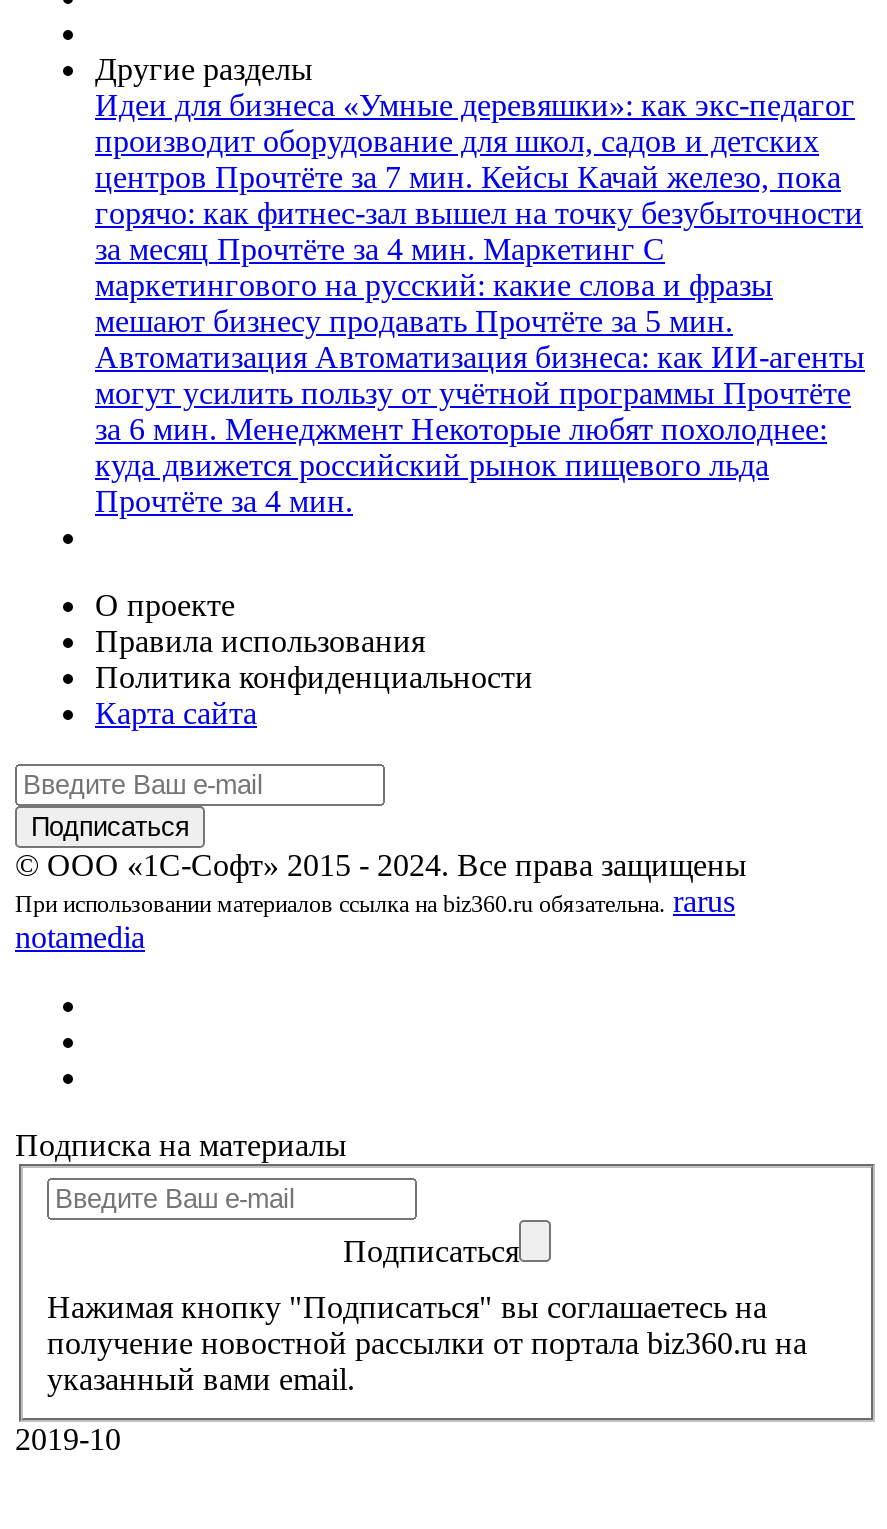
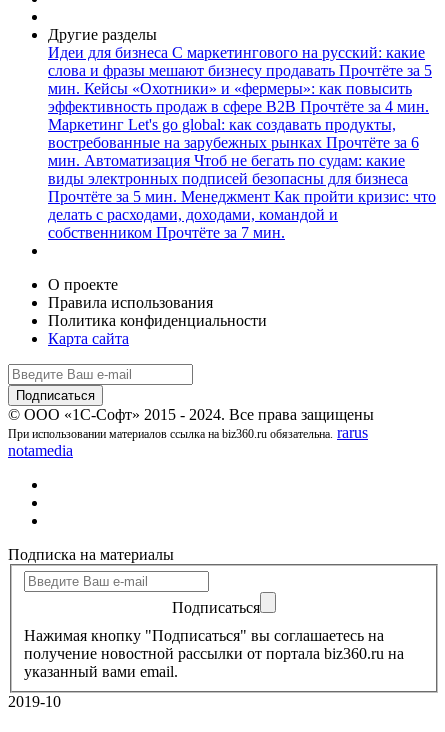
- Идеи для бизнеса «Умные деревяшки»: как экс-педагог
- производит оборудование для школ, садов и детских
- центров Прочтёте за 7 мин. Кейсы Качай железо, пока
- горячо: как фитнес-зал вышел на точку безубыточности
- за месяц Прочтёте за 4 мин. Маркетинг С
- маркетингового на русский: какие слова и фразы
- мешают бизнесу продавать Прочтёте за 5 мин.
- Автоматизация Автоматизация бизнеса: как ИИ-агенты
- могут усилить пользу от учётной программы Прочтёте
- за 6 мин. Менеджмент Некоторые любят похолоднее:
- куда движется российский рынок пищевого льда
- Прочтёте за 4 мин.
+ Идеи для бизнеса С маркетингового на русский: какие
+ слова и фразы мешают бизнесу продавать Прочтёте за 5
+ мин. Кейсы «Охотники» и «фермеры»: как повысить
+ эффективность продаж в сфере B2B Прочтёте за 4 мин.
+ Маркетинг Let's go global: как создавать продукты,
+ востребованные на зарубежных рынках Прочтёте за 6
+ мин. Автоматизация Чтоб не бегать по судам: какие
+ виды электронных подписей безопасны для бизнеса
+ Прочтёте за 5 мин. Менеджмент Как пройти кризис: что
+ делать с расходами, доходами, командой и
+ собственником Прочтёте за 7 мин.
